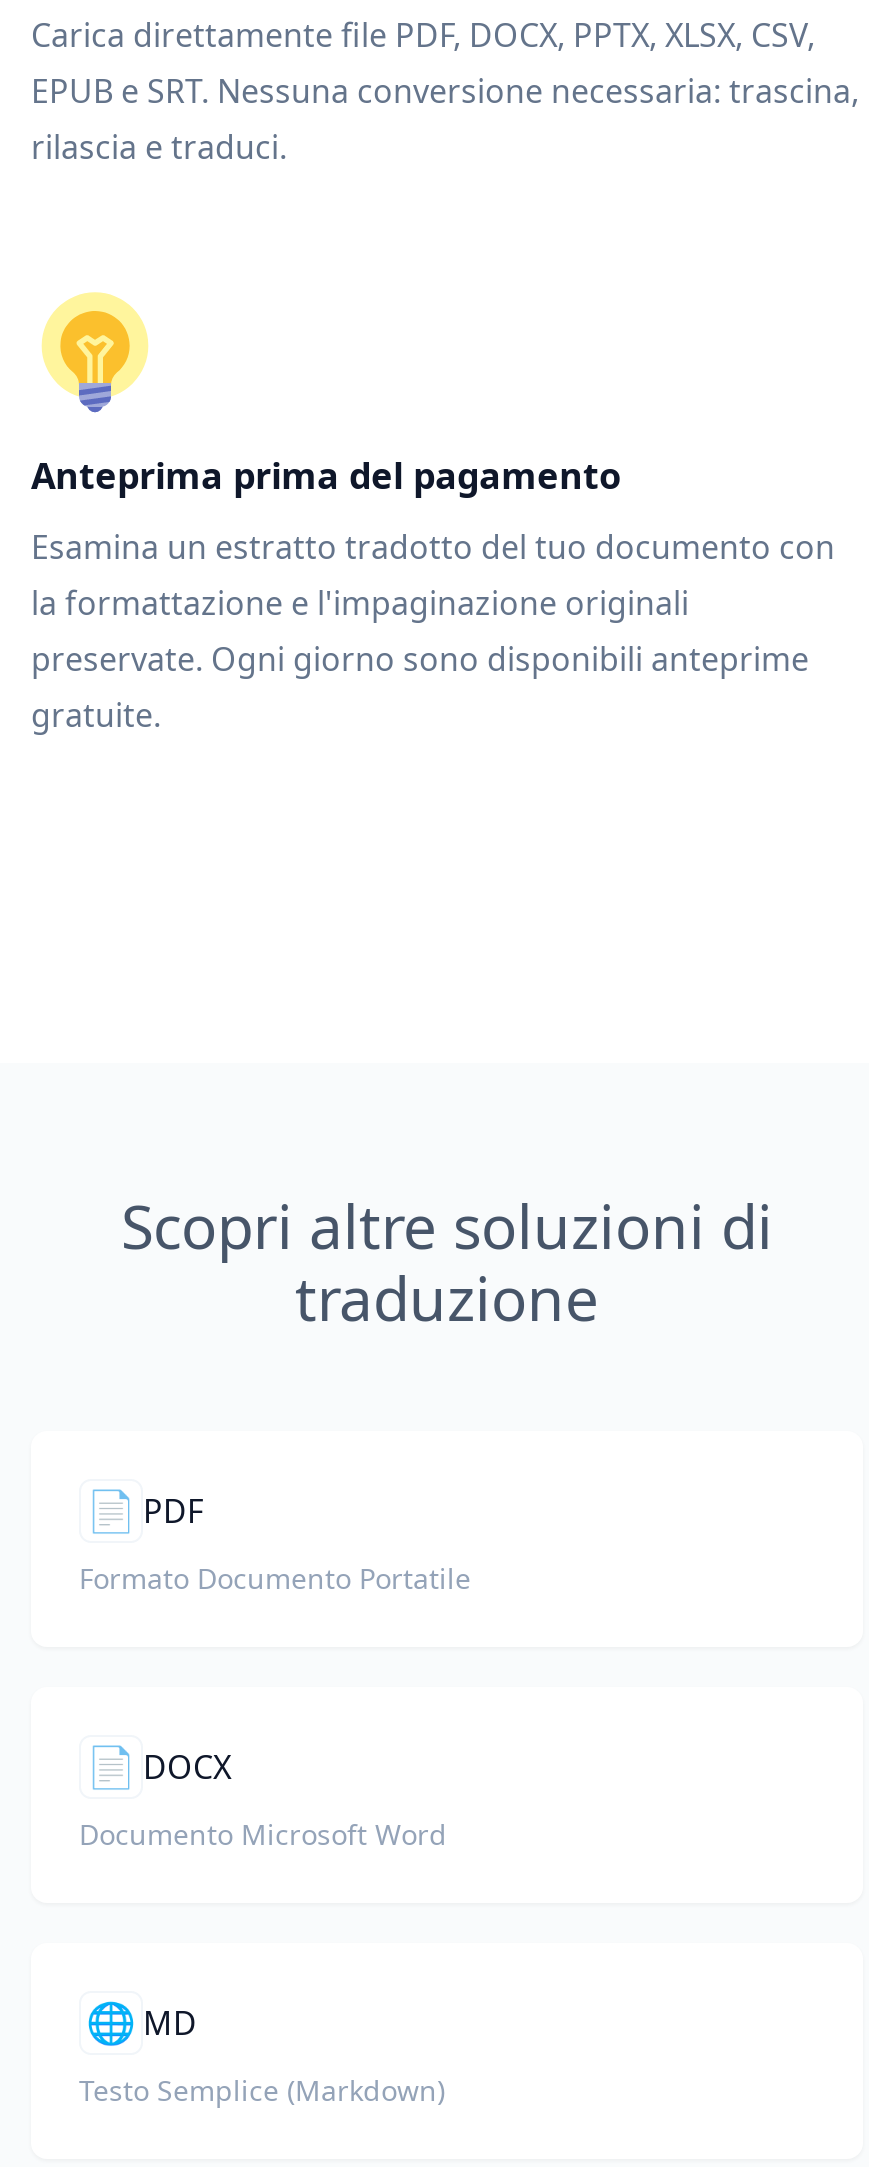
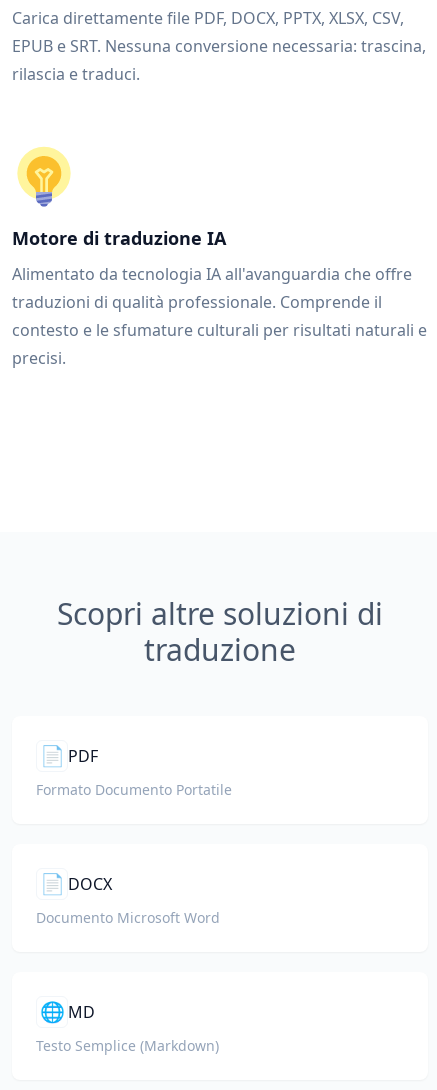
- Anteprima prima del pagamento
+ Motore di traduzione IA

- Esamina un estratto tradotto del tuo documento con
- la formattazione e l'impaginazione originali
- preservate. Ogni giorno sono disponibili anteprime
- gratuite.
+ Alimentato da tecnologia IA all'avanguardia che offre
+ traduzioni di qualità professionale. Comprende il
+ contesto e le sfumature culturali per risultati naturali e
+ precisi.
